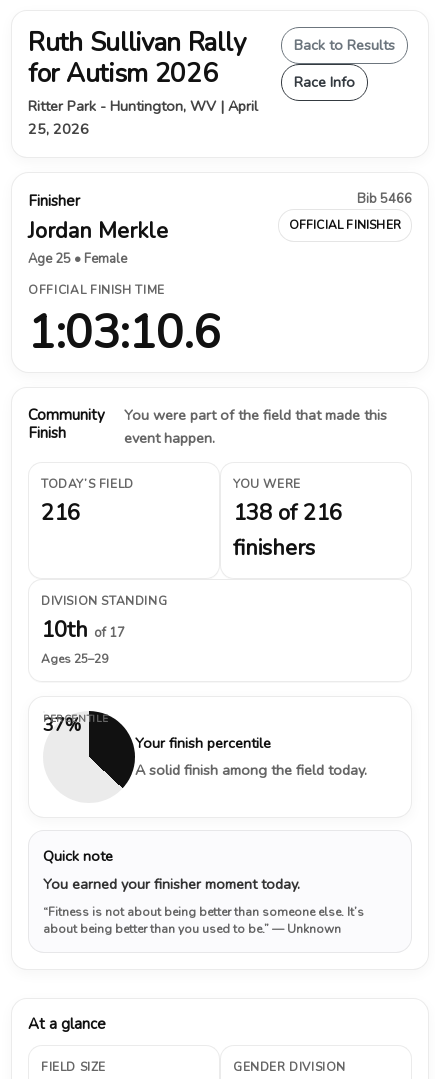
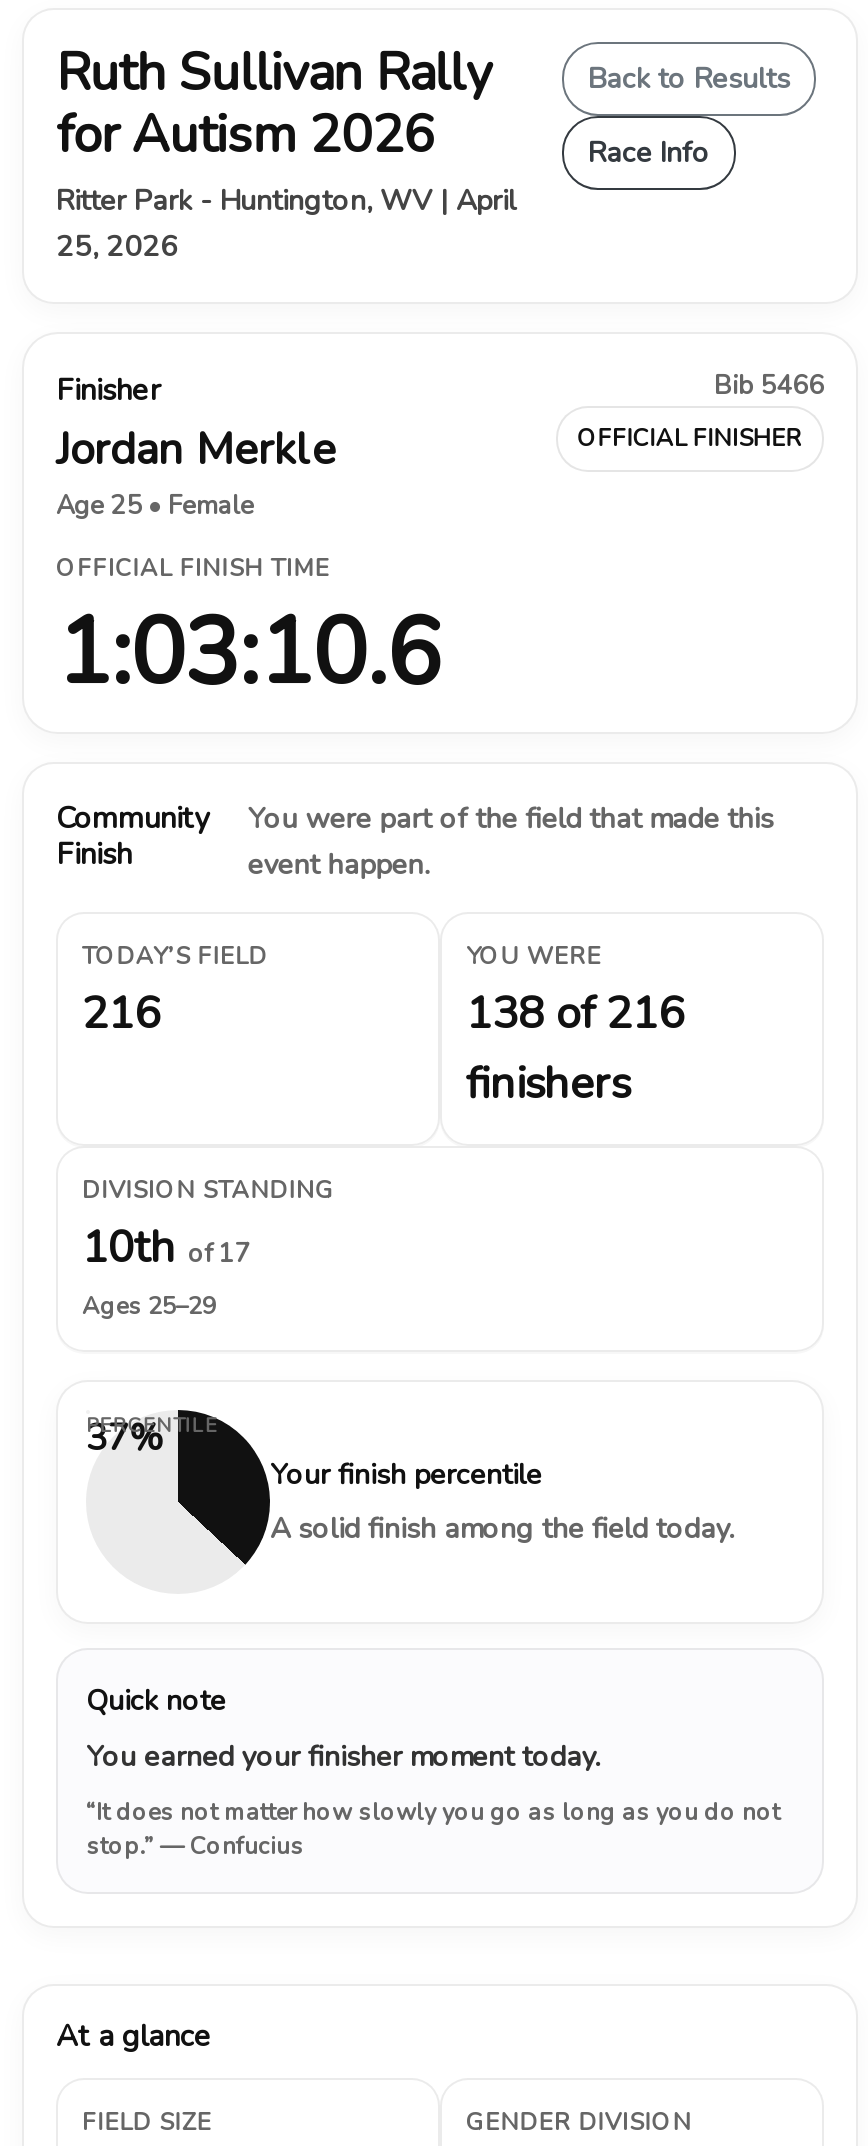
- “Fitness is not about being better than someone else. It’s
- about being better than you used to be.” — Unknown
+ “It does not matter how slowly you go as long as you do not
+ stop.” — Confucius
